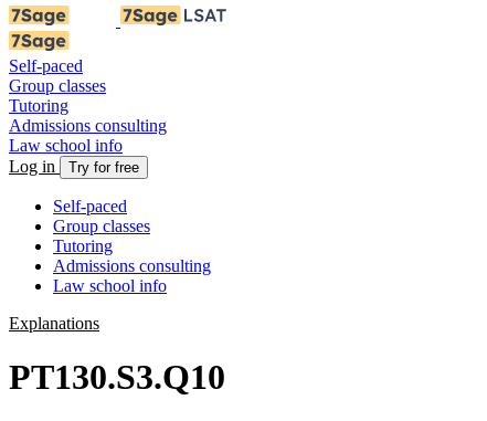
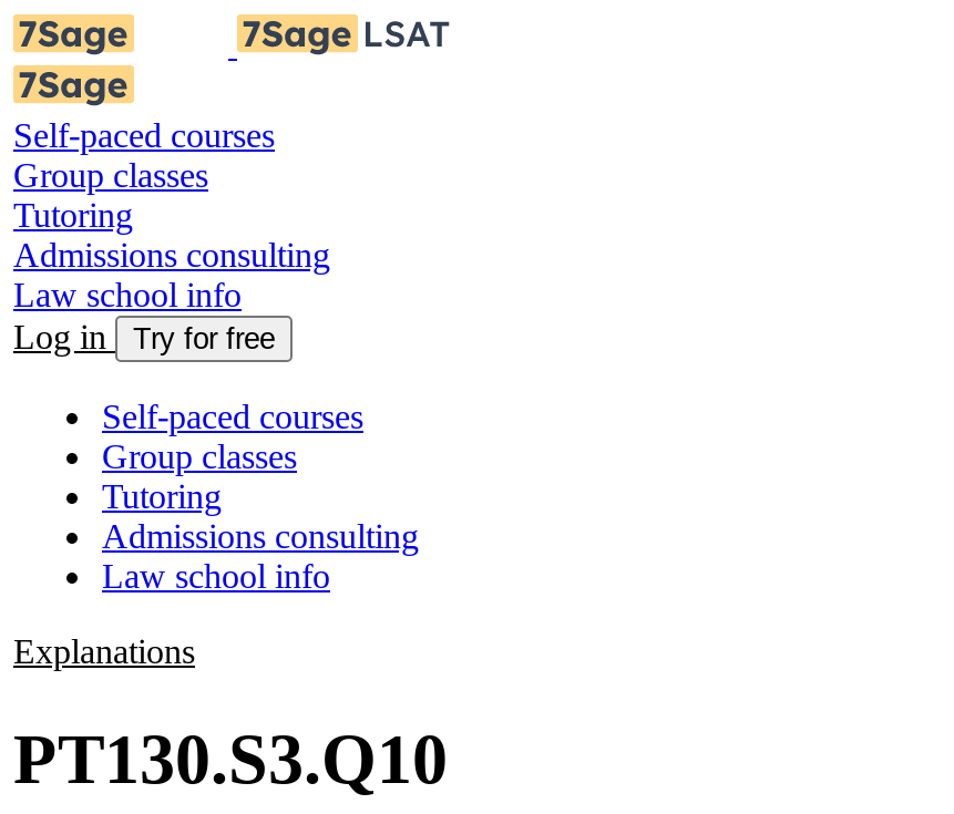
- Self-paced
+ Self-paced courses

- Self-paced
+ Self-paced courses
